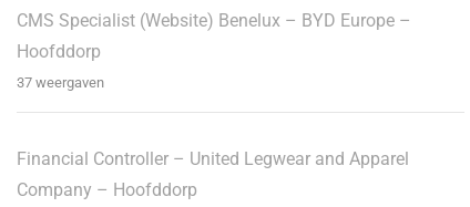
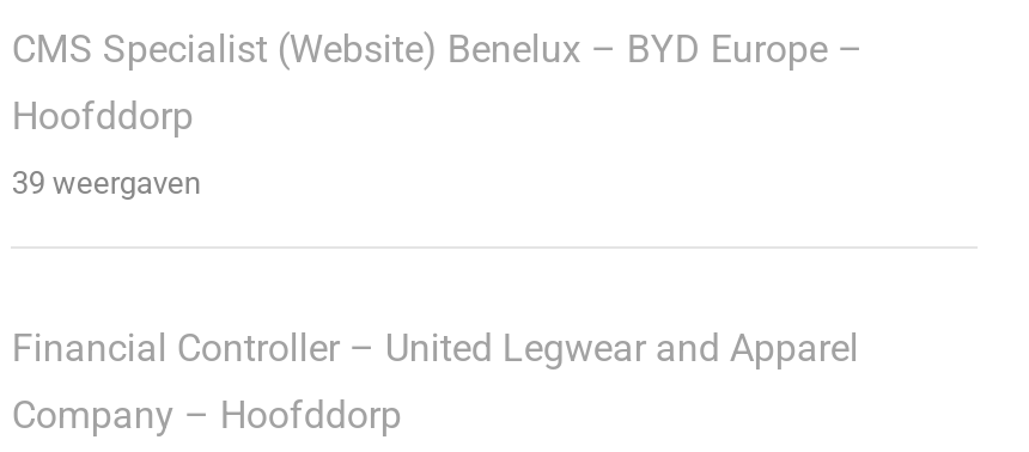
- 37 weergaven
+ 39 weergaven
